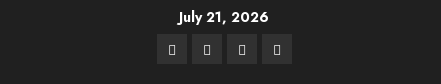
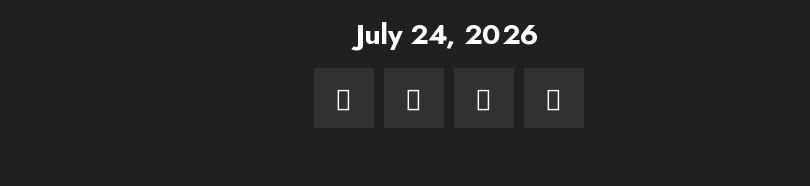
- July 21, 2026
+ July 24, 2026
